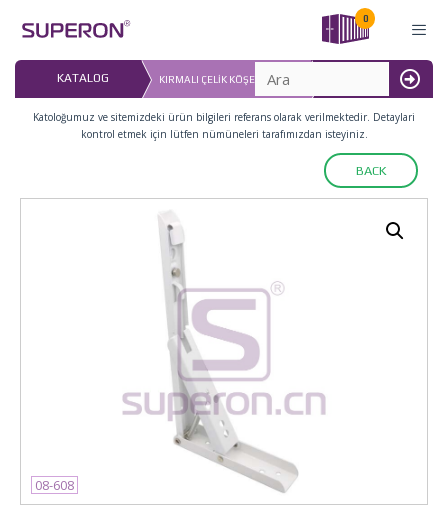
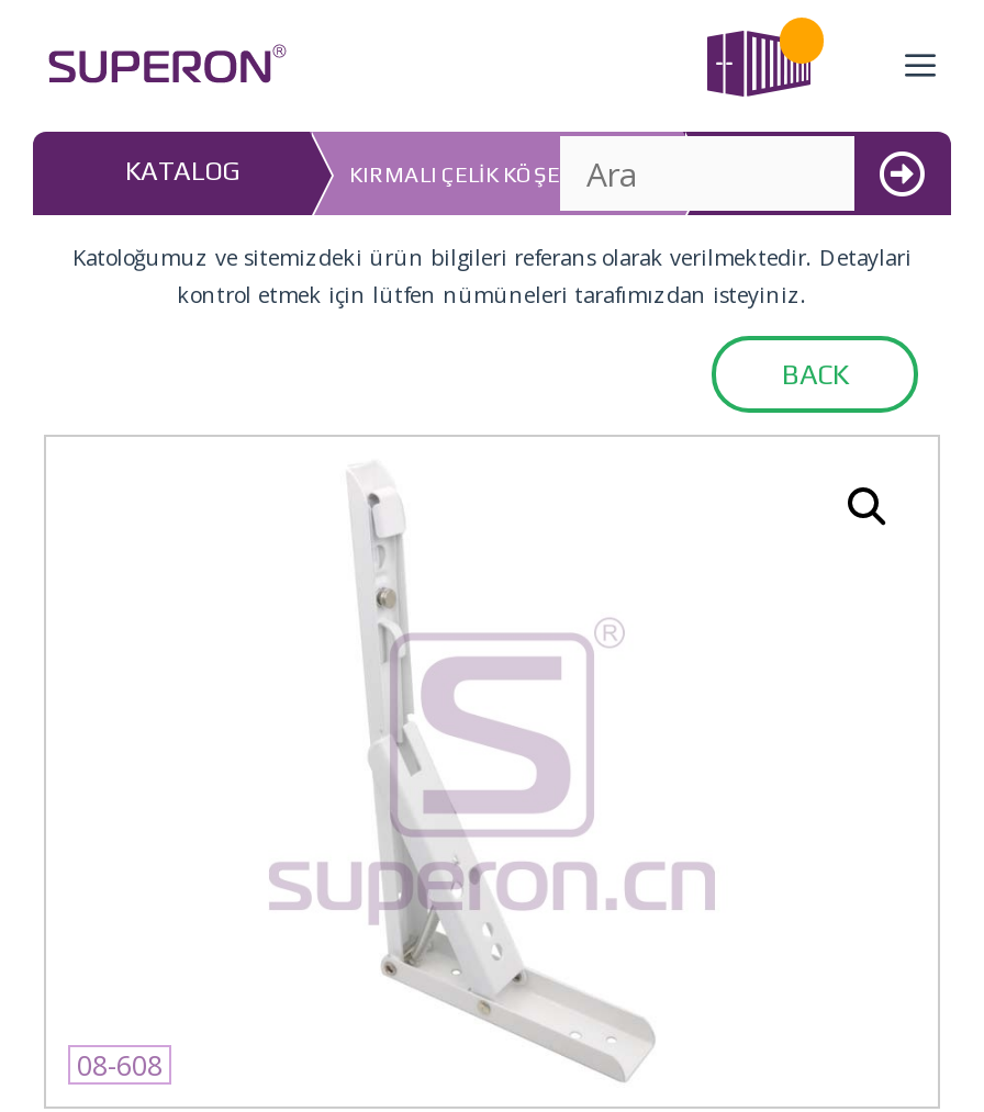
- 0
